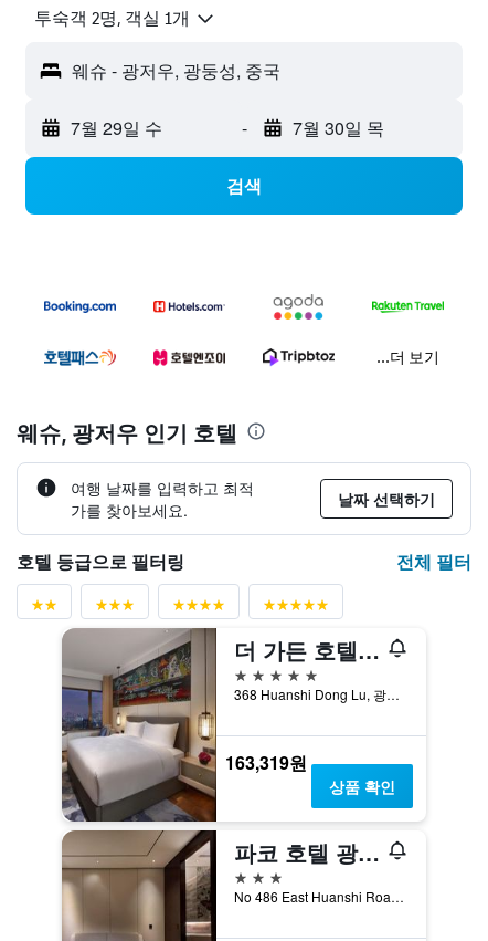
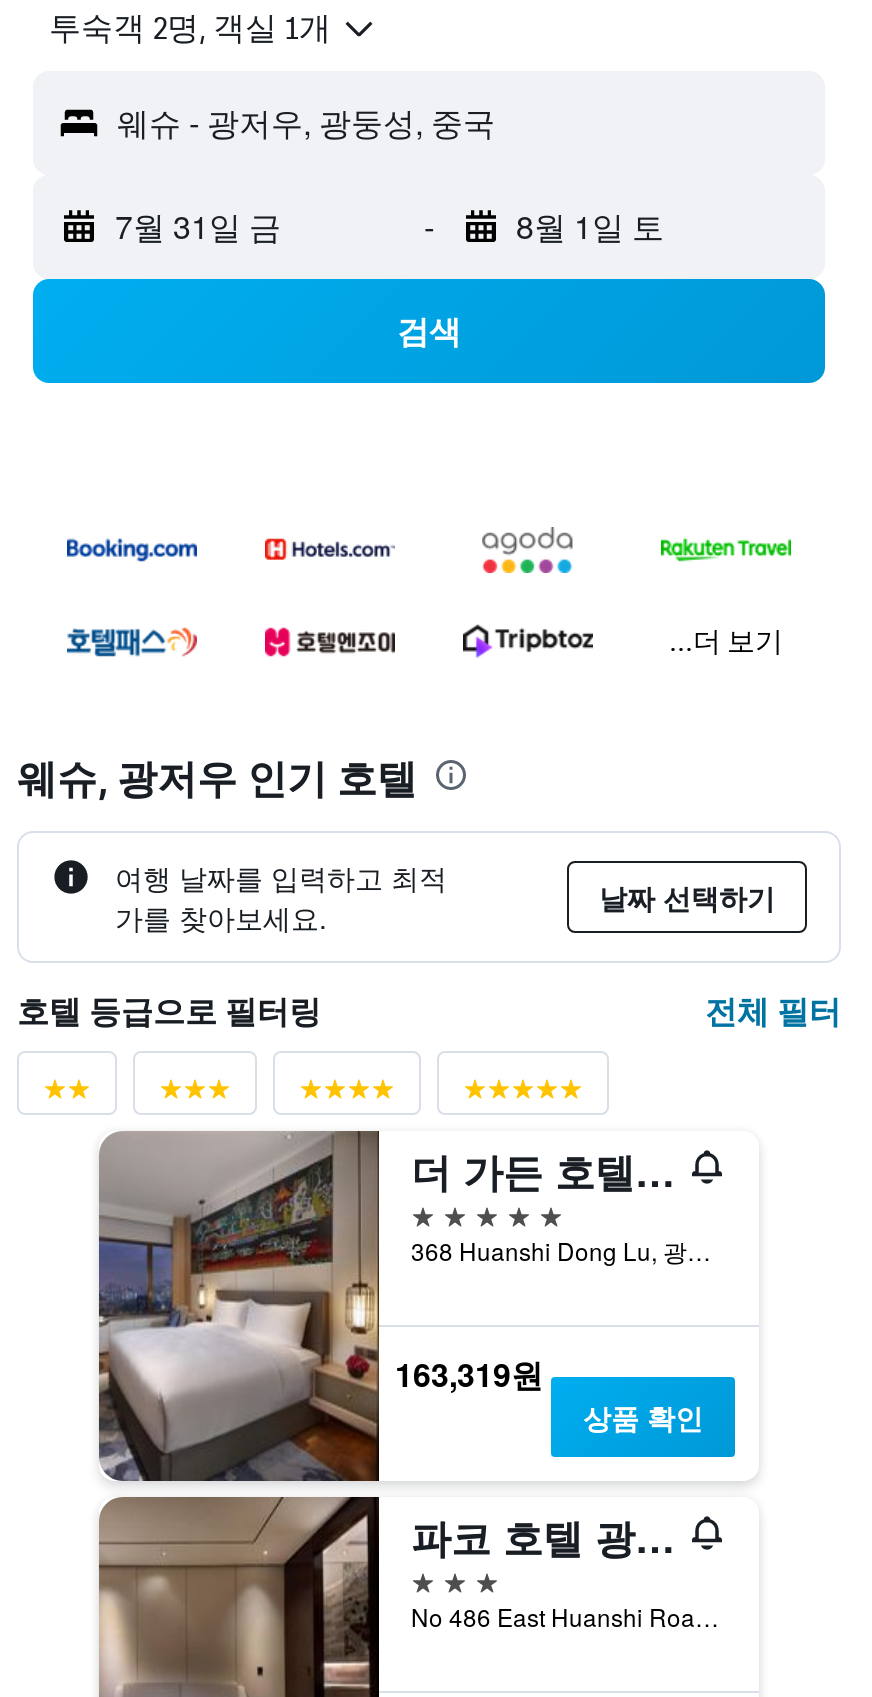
- 7월 29일 수
+ 7월 31일 금

- 7월 30일 목
+ 8월 1일 토
